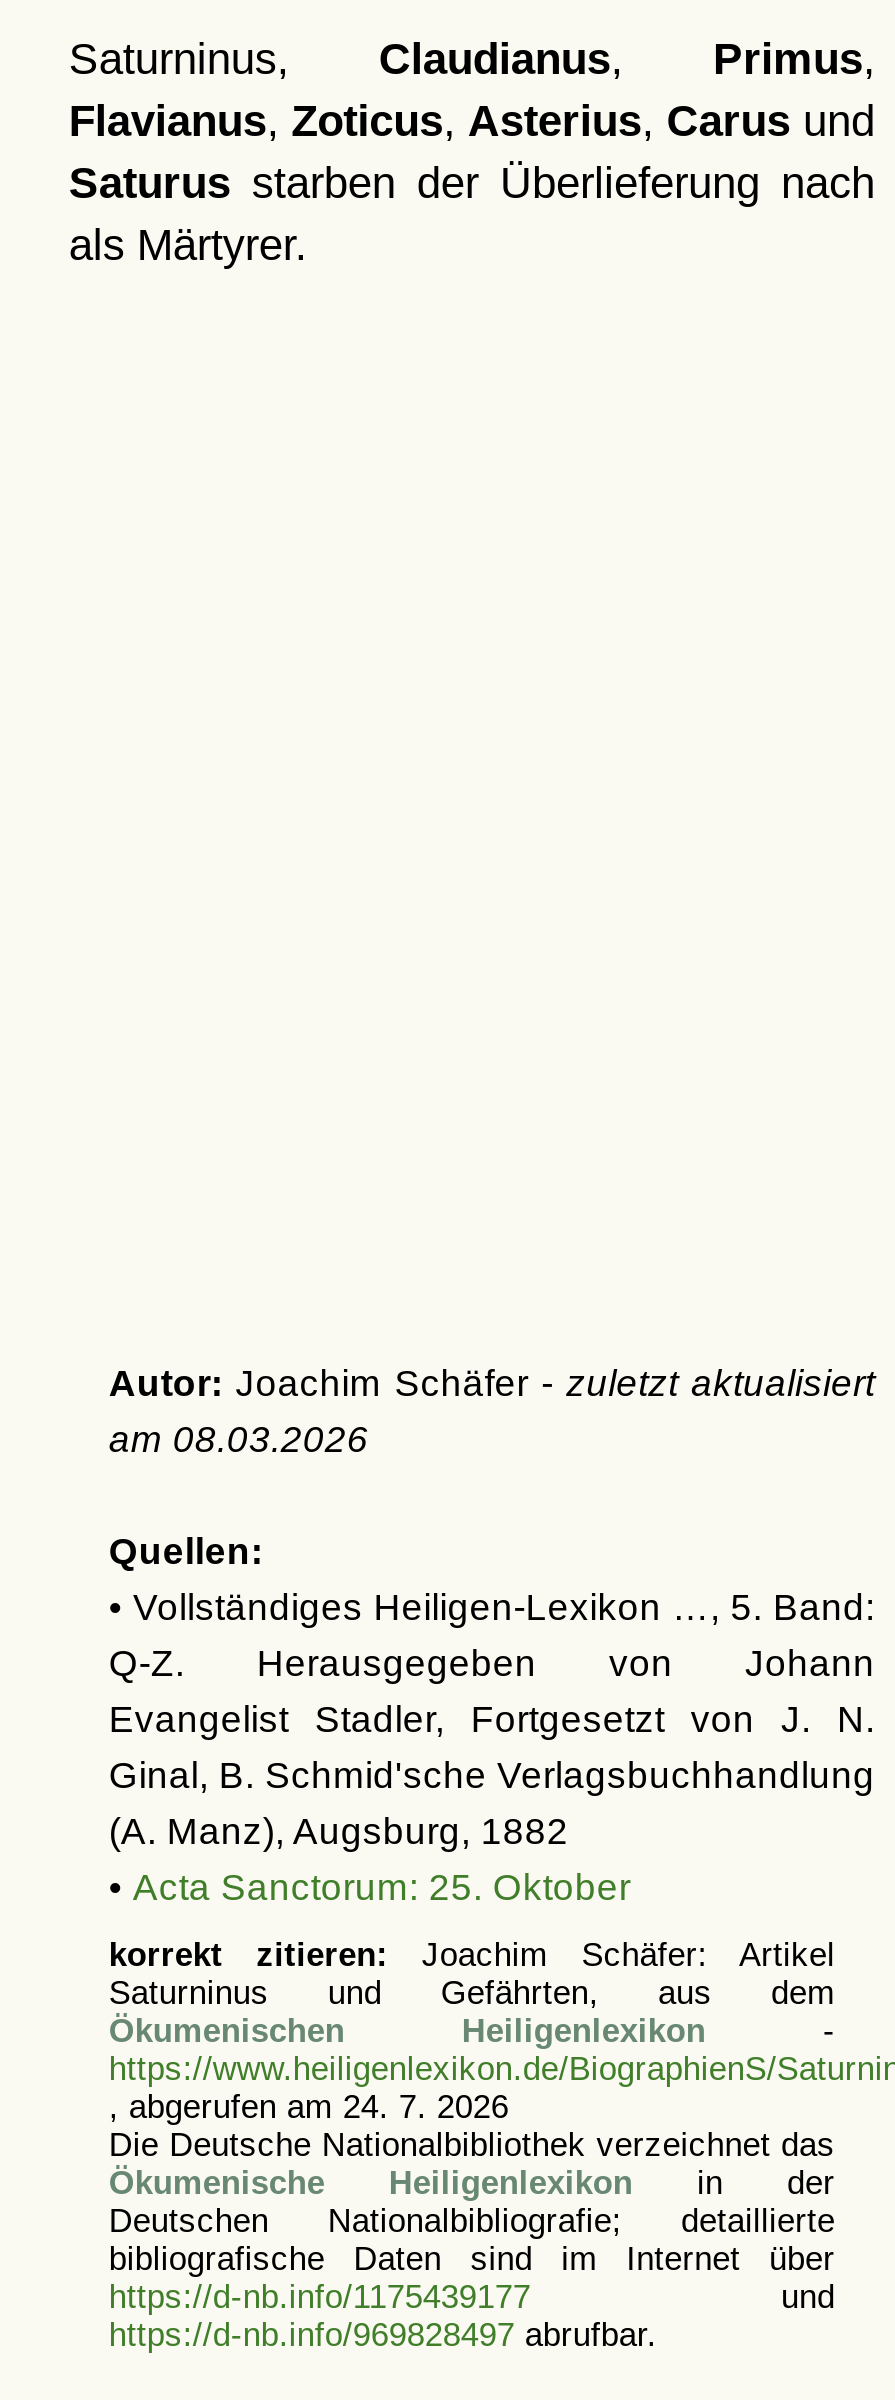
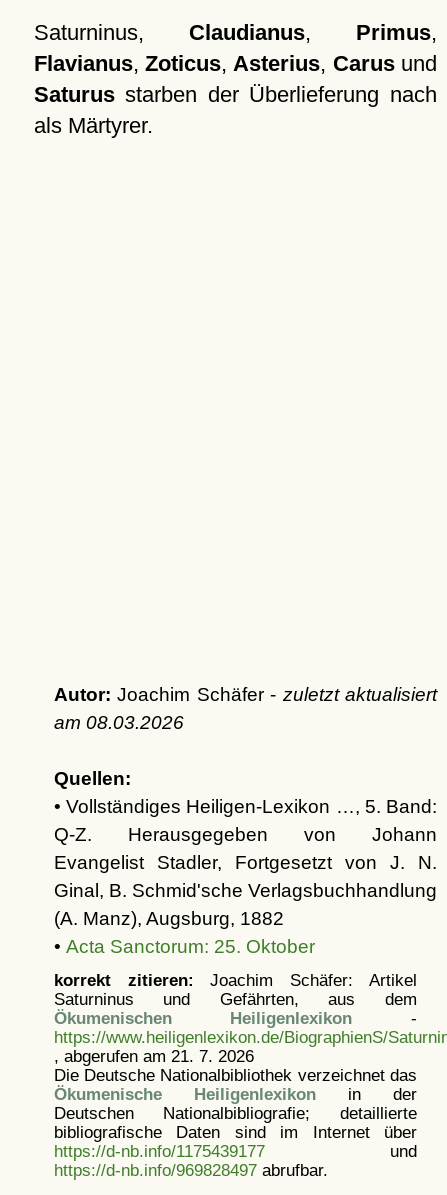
- , abgerufen am 24. 7. 2026
+ , abgerufen am 21. 7. 2026
